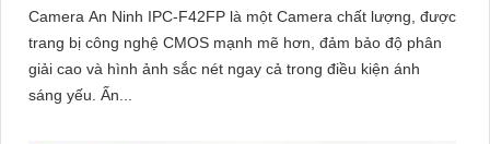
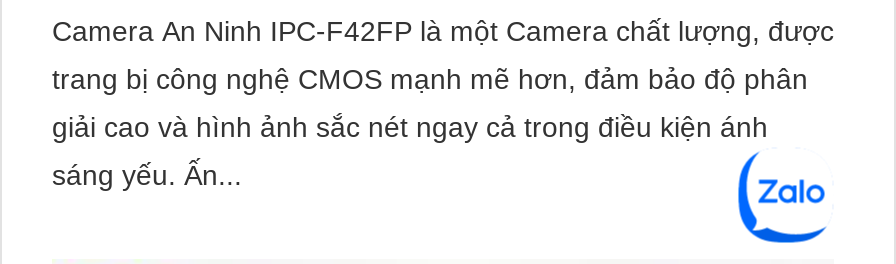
+ [image]
